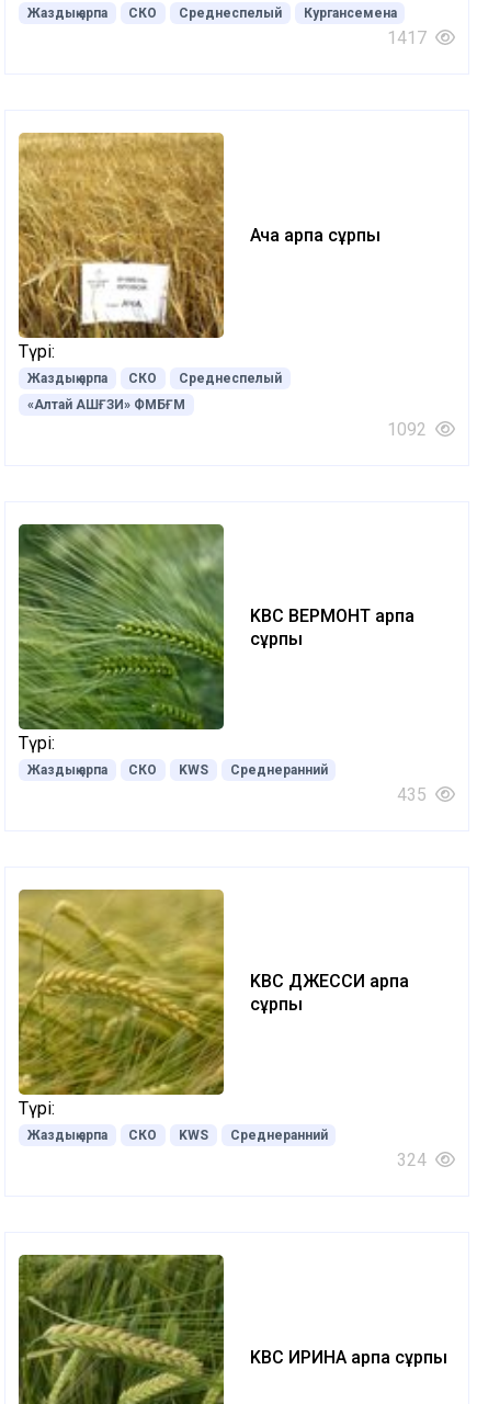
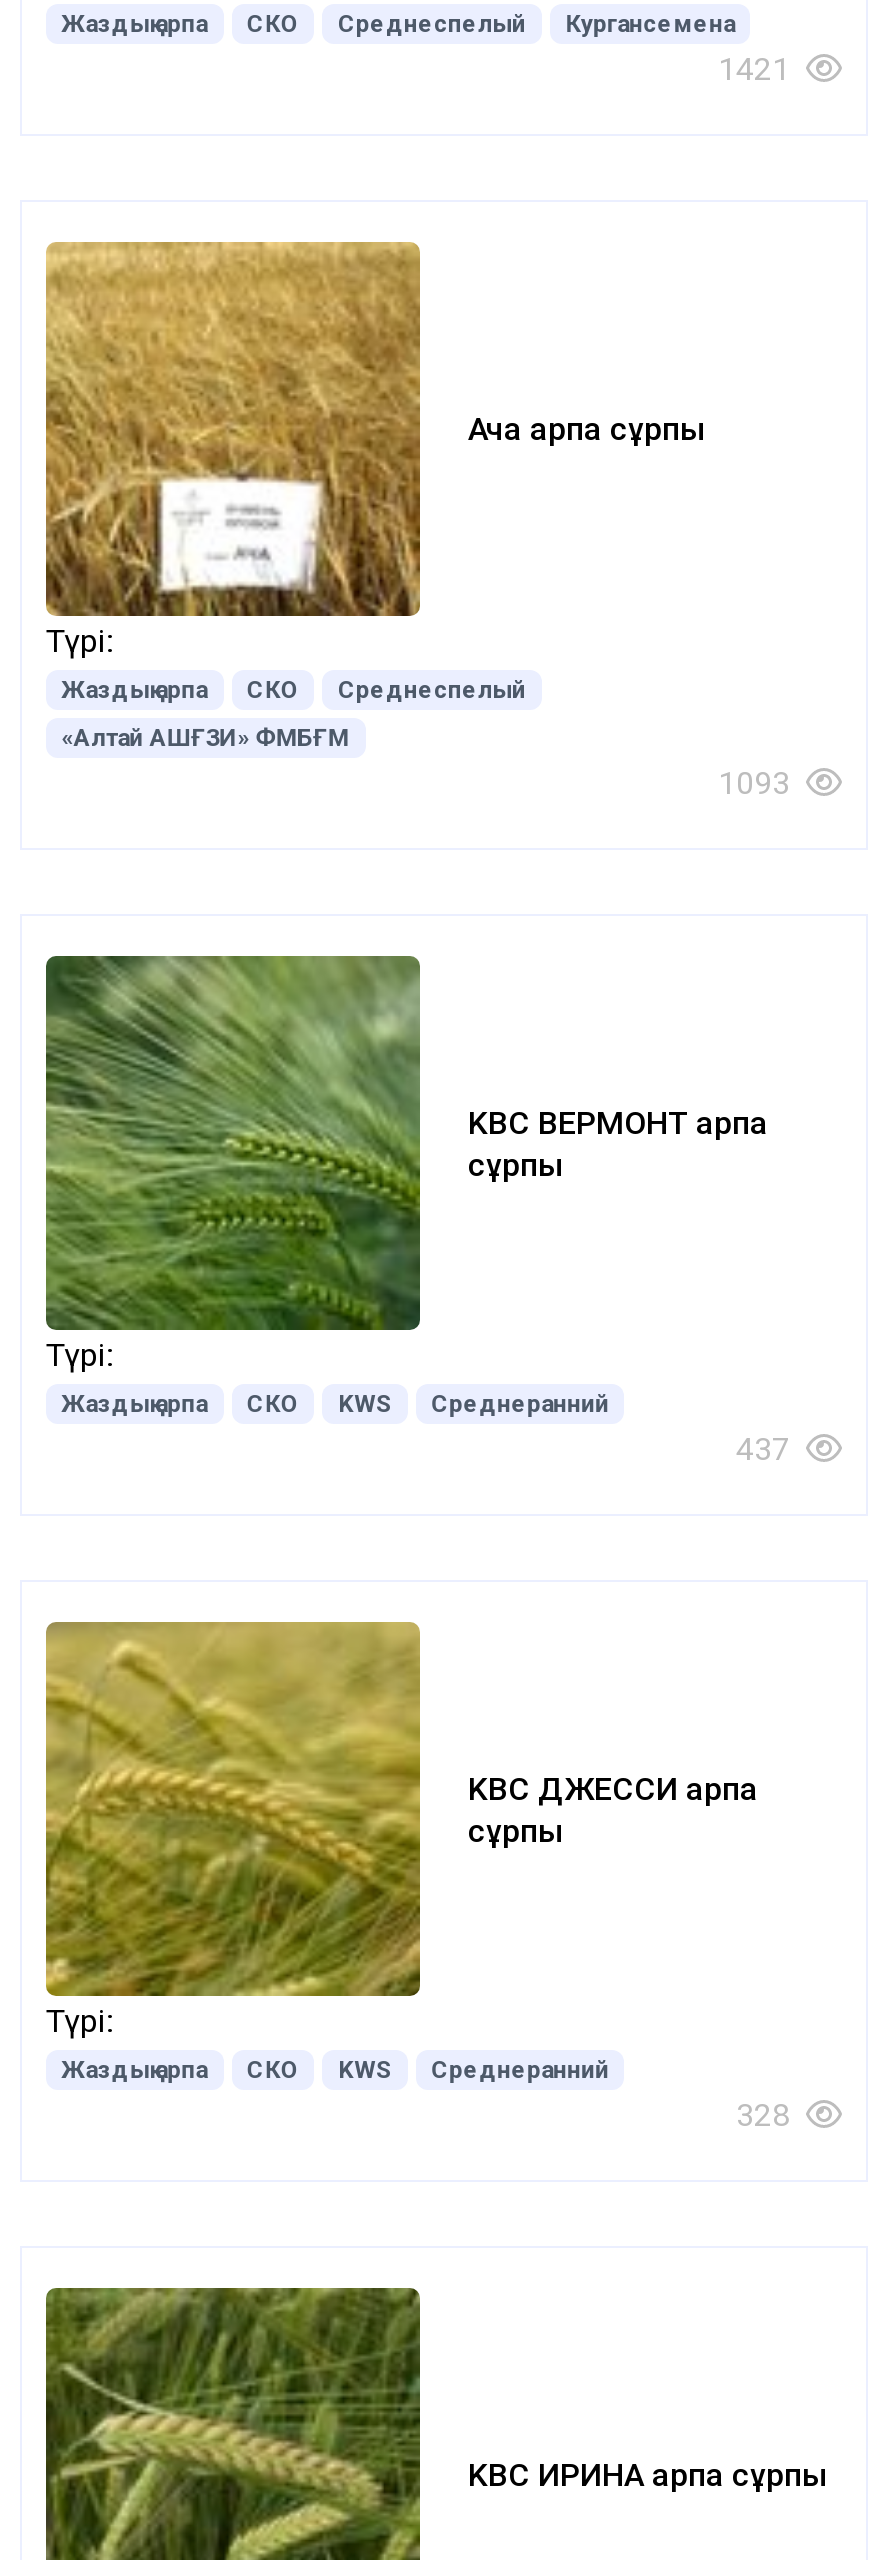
- 1417
+ 1421

- 1092
+ 1093

- 435
+ 437

- 324
+ 328
